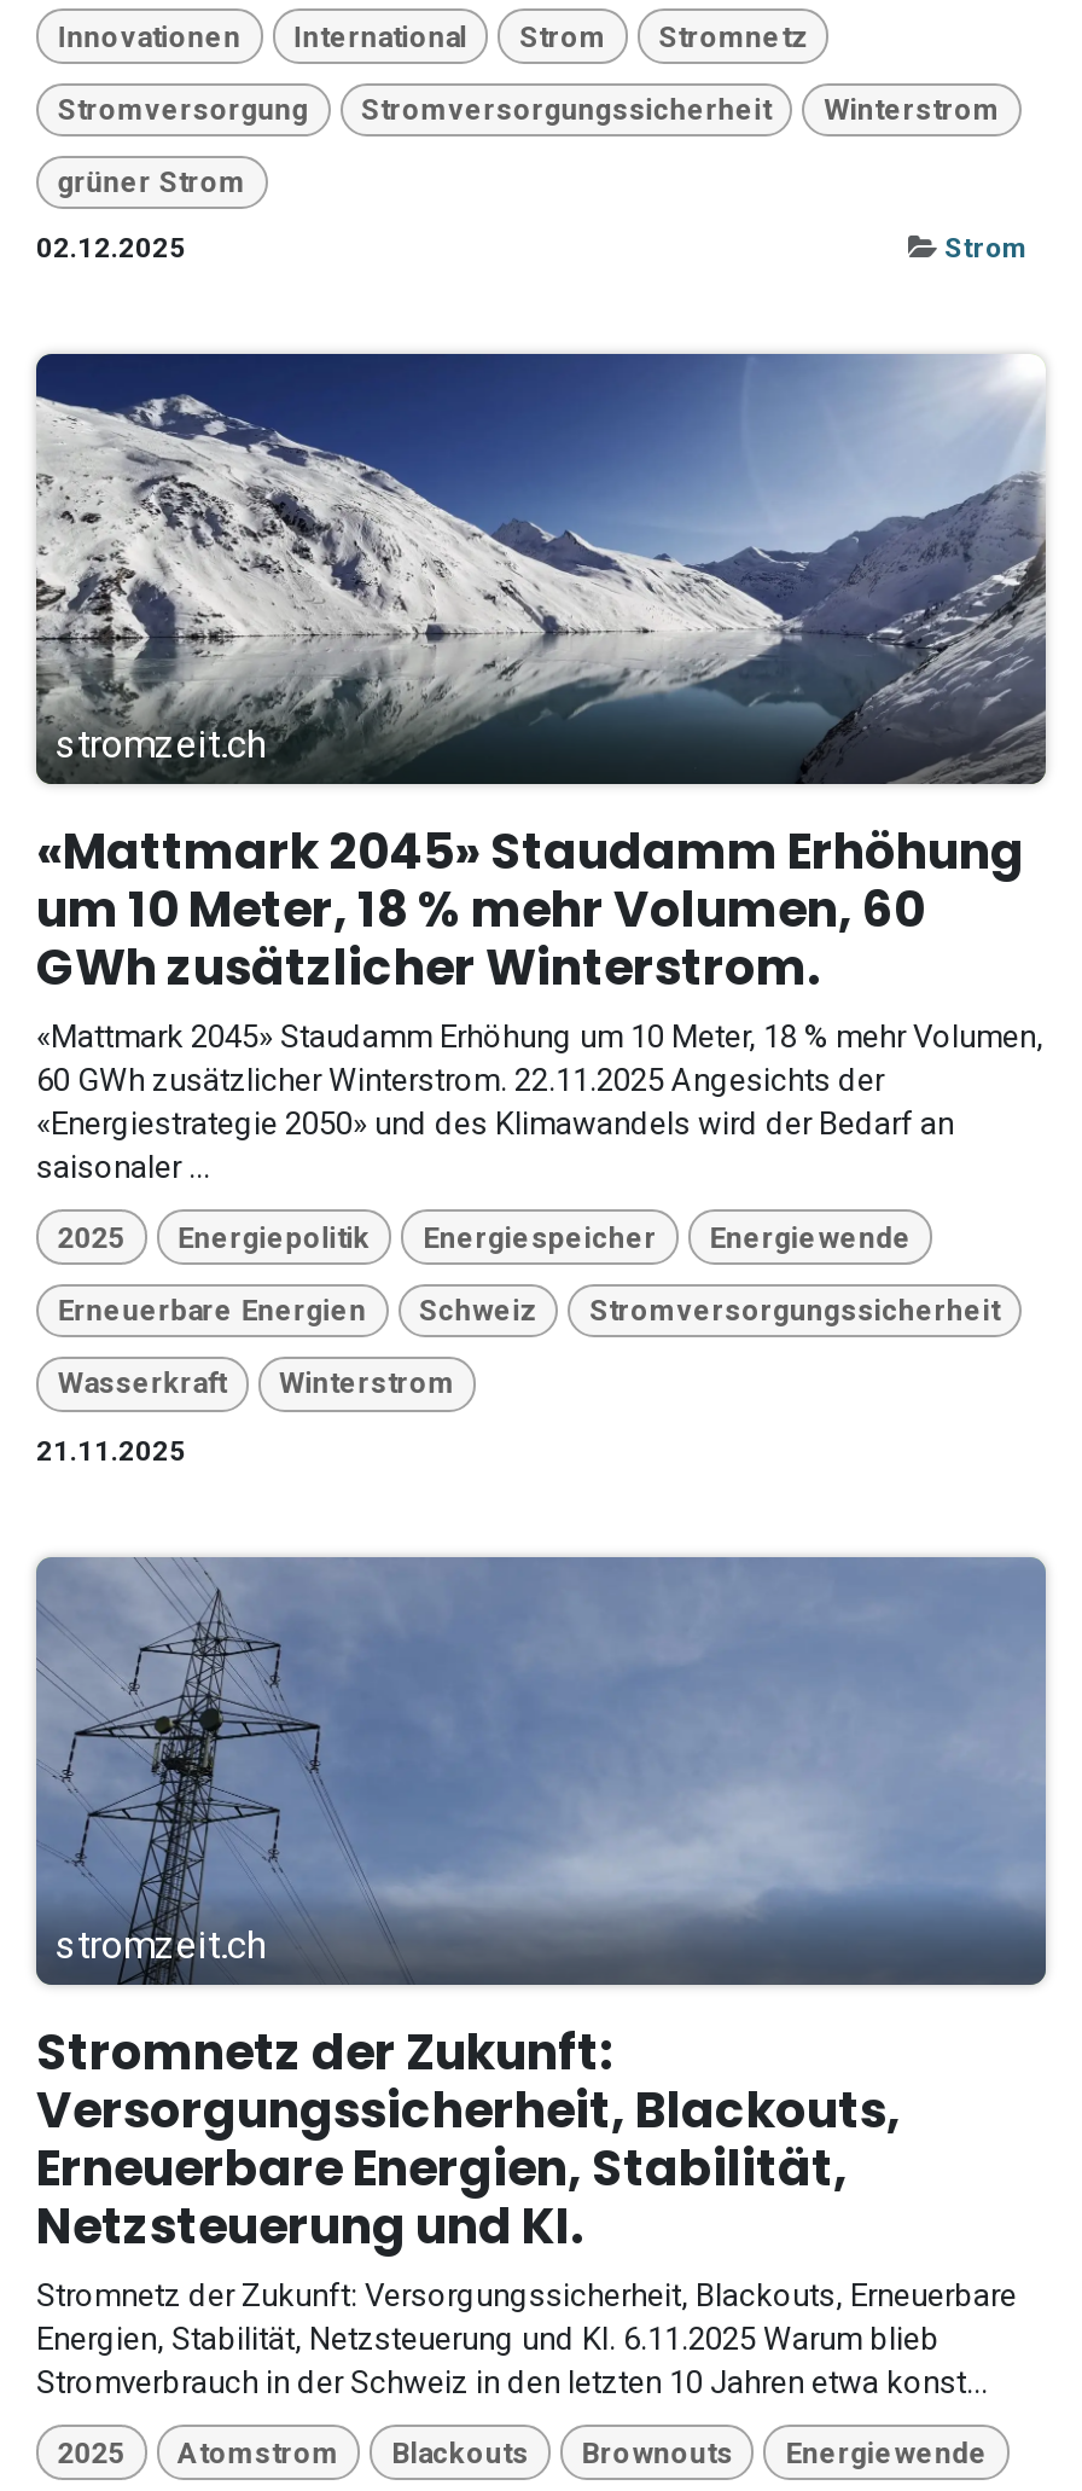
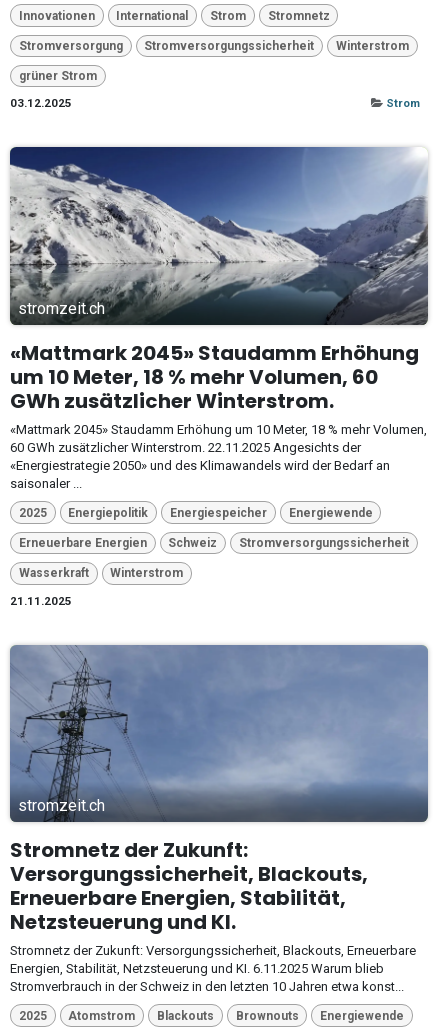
- 02.12.2025
+ 03.12.2025
